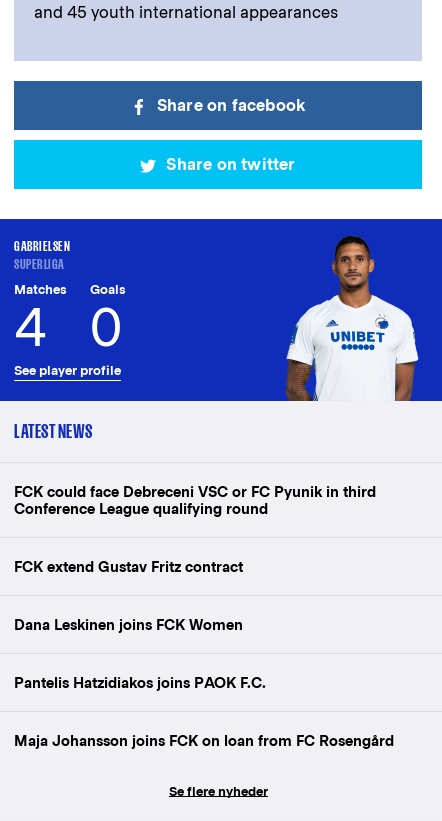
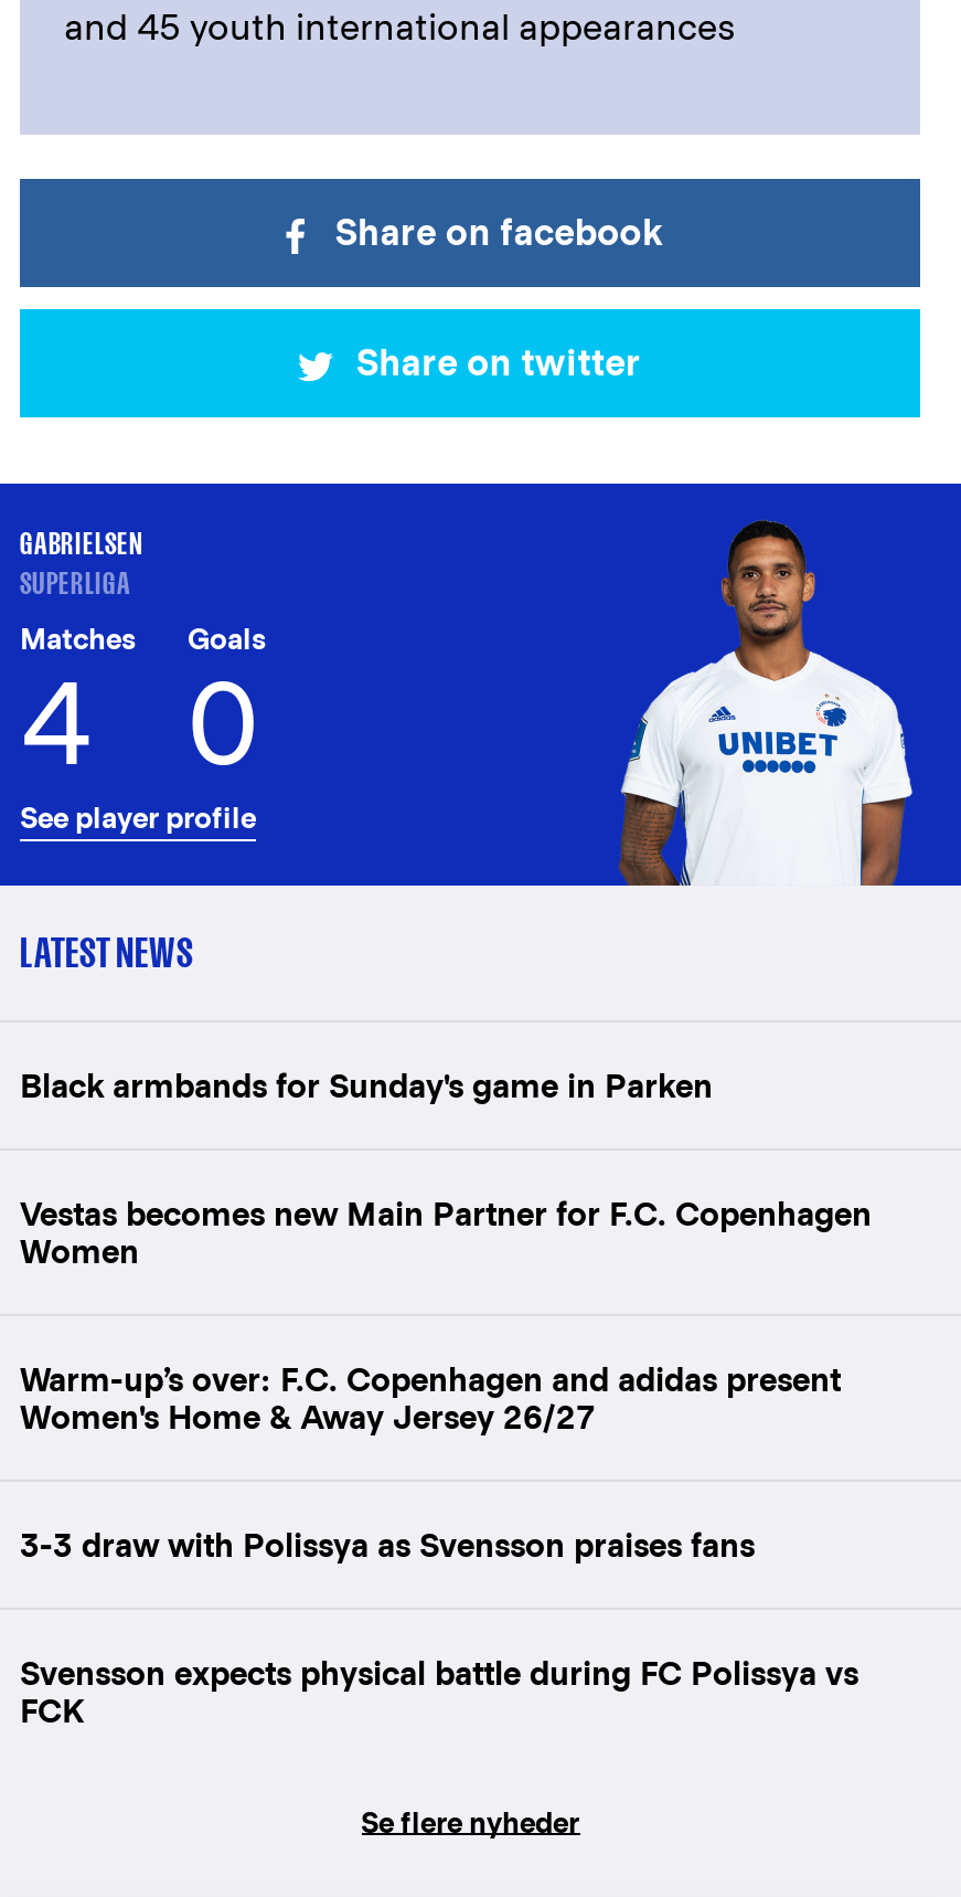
- FCK could face Debreceni VSC or FC Pyunik in third
- Conference League qualifying round
+ Black armbands for Sunday's game in Parken

- FCK extend Gustav Fritz contract
+ Vestas becomes new Main Partner for F.C. Copenhagen
+ Women

- Dana Leskinen joins FCK Women
+ Warm-up’s over: F.C. Copenhagen and adidas present
+ Women's Home & Away Jersey 26/27

- Pantelis Hatzidiakos joins PAOK F.C.
+ 3-3 draw with Polissya as Svensson praises fans

- Maja Johansson joins FCK on loan from FC Rosengård
+ Svensson expects physical battle during FC Polissya vs
+ FCK
